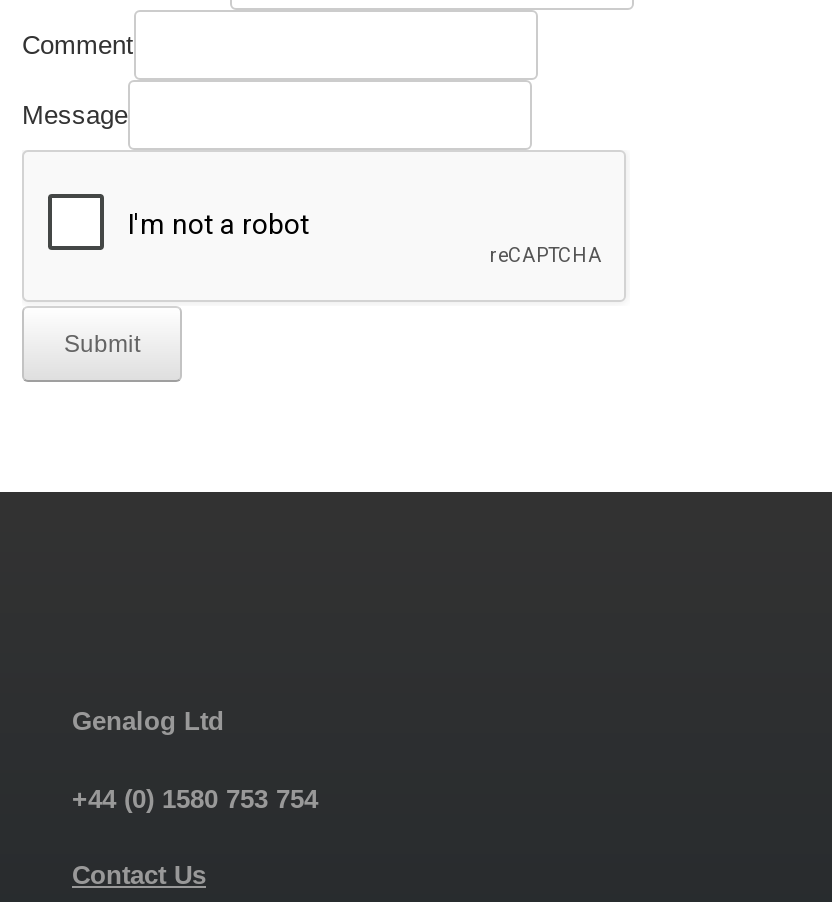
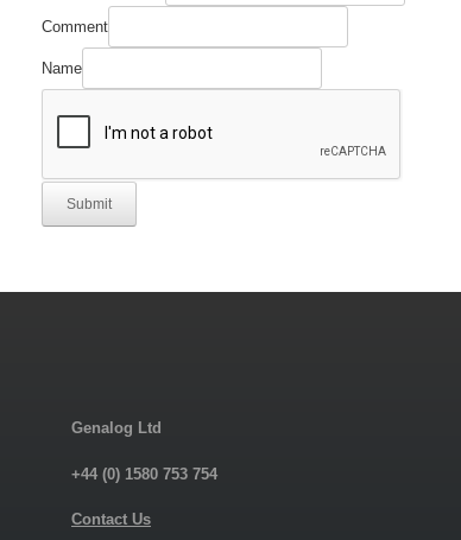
- Message
+ Name
